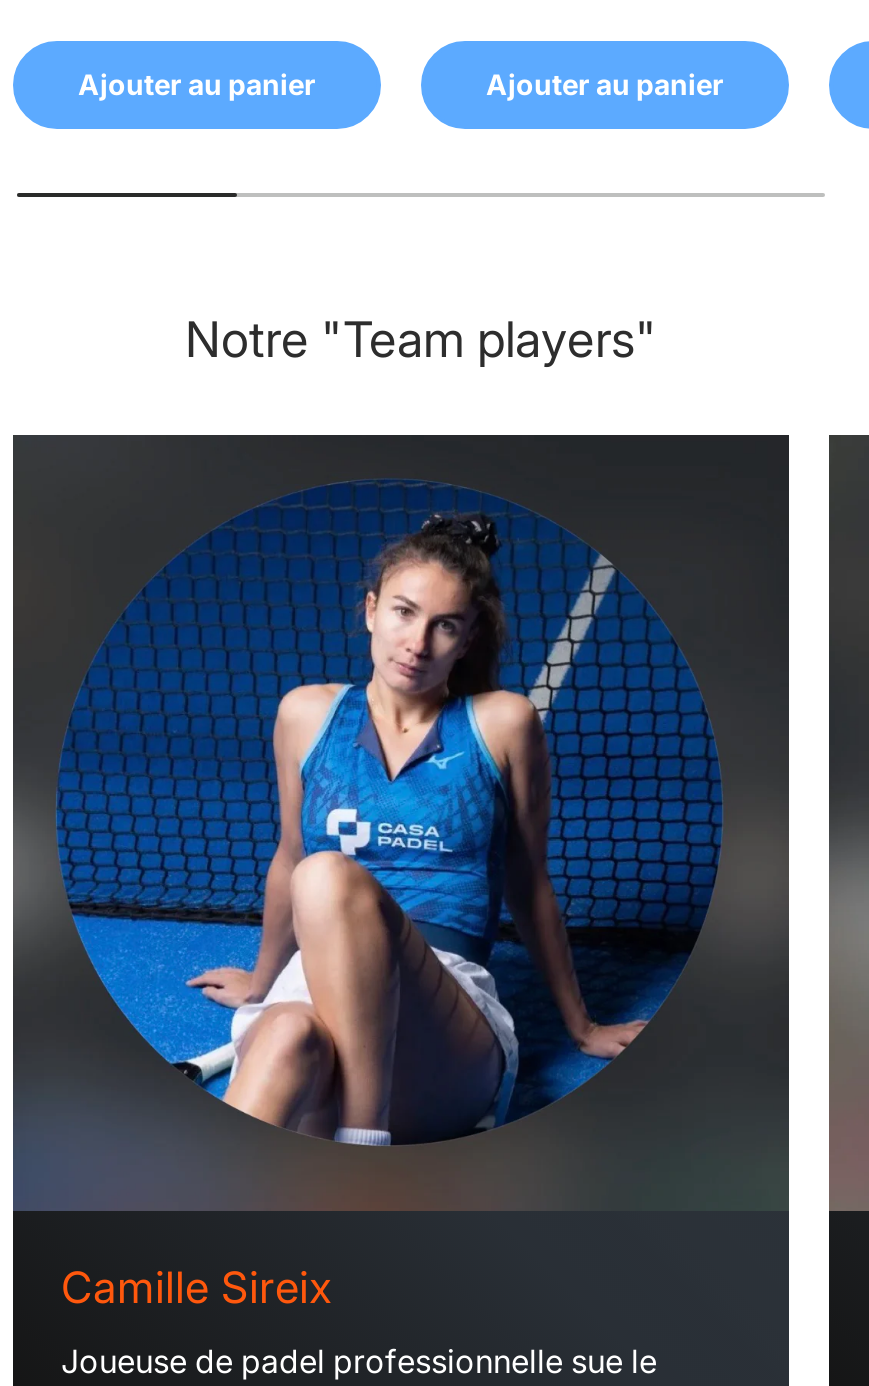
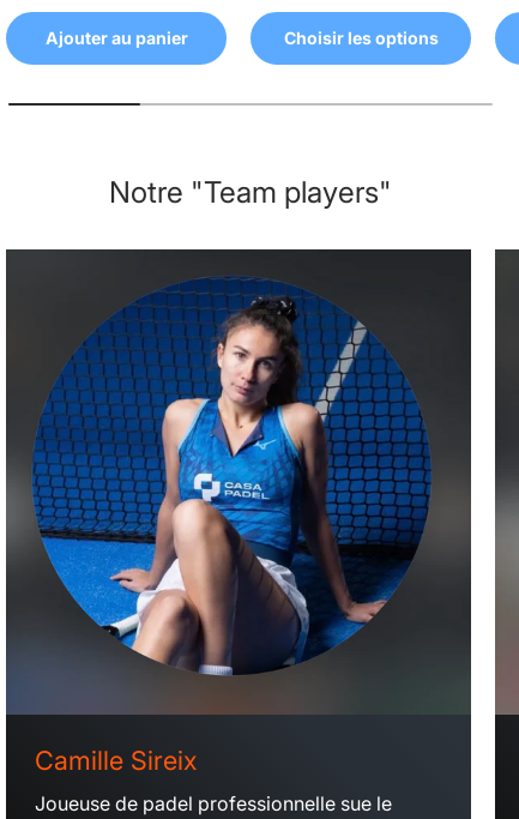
- Ajouter au panier
+ Choisir les options
